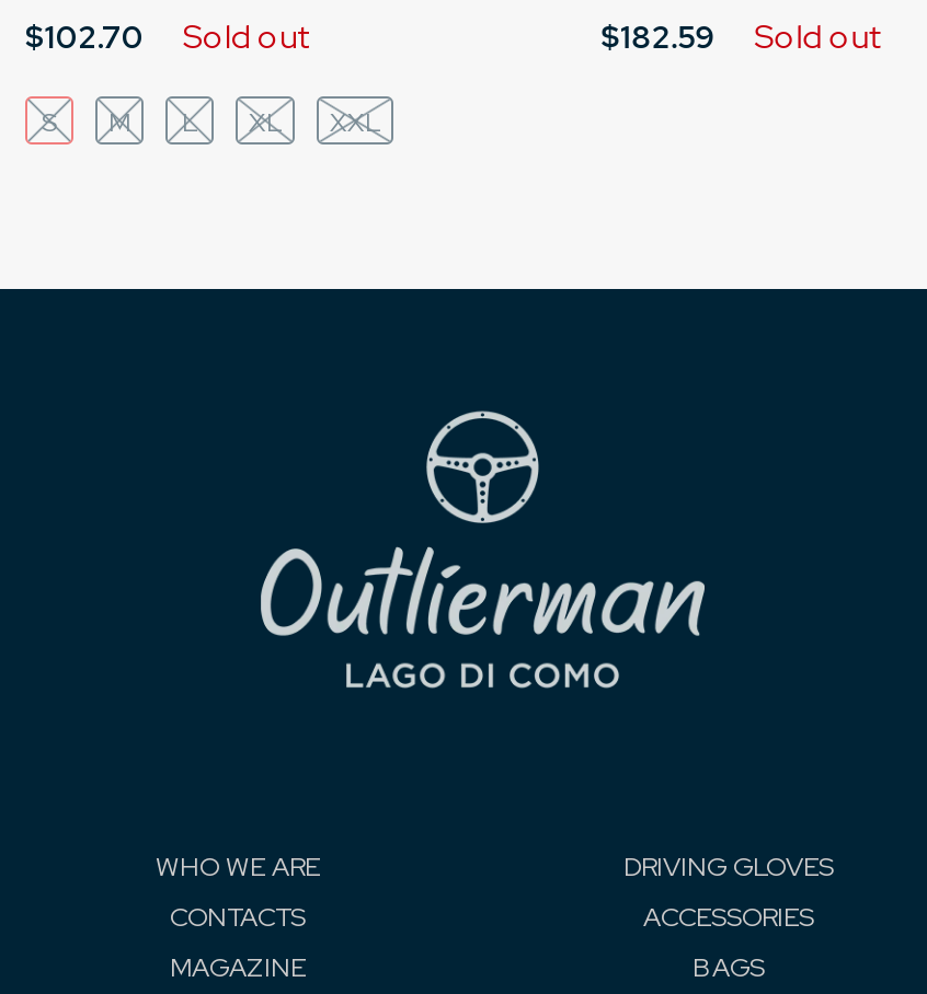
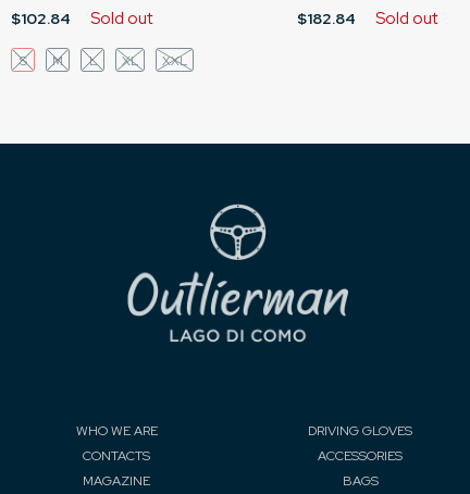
- $102.70 Sold out
+ $102.84 Sold out

- $182.59 Sold out
+ $182.84 Sold out
